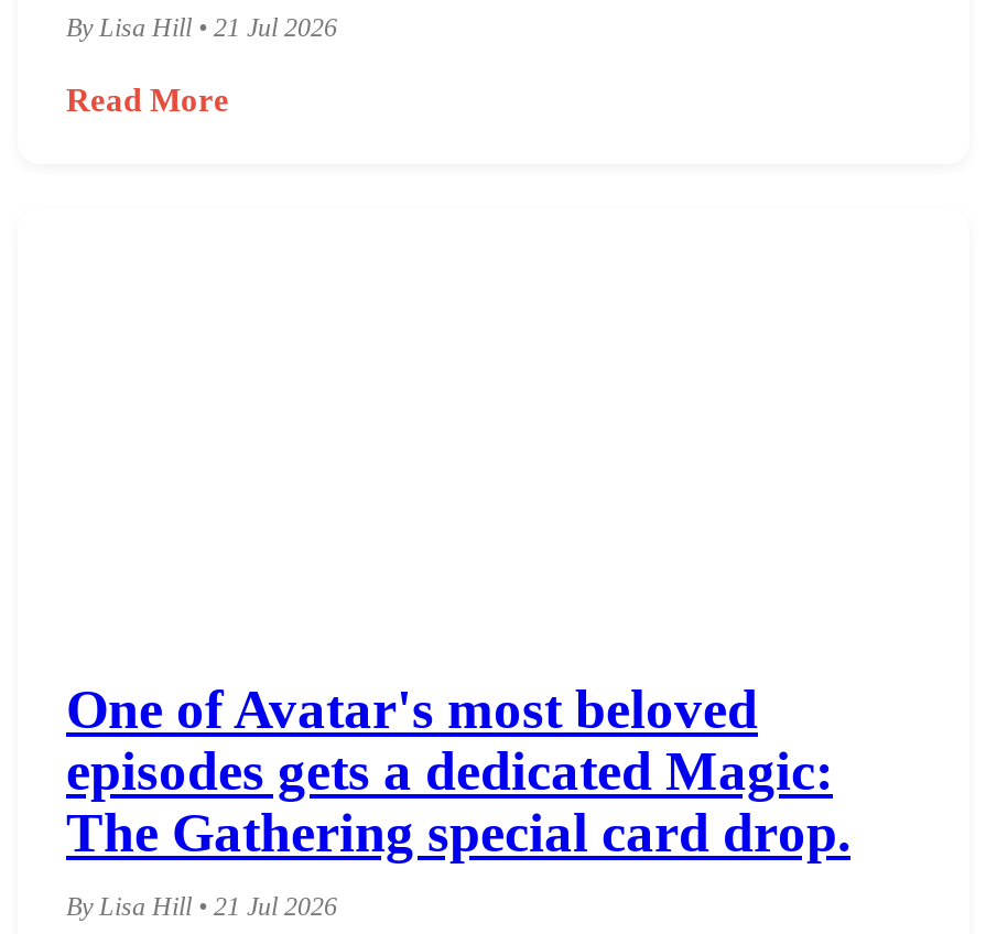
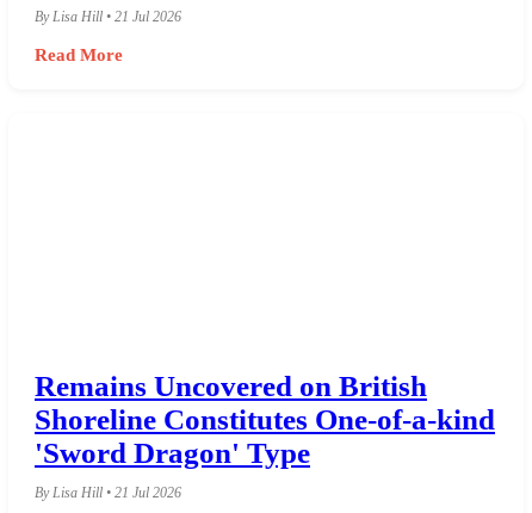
- One of Avatar's most beloved
- episodes gets a dedicated Magic:
- The Gathering special card drop.
+ Remains Uncovered on British
+ Shoreline Constitutes One-of-a-kind
+ 'Sword Dragon' Type
